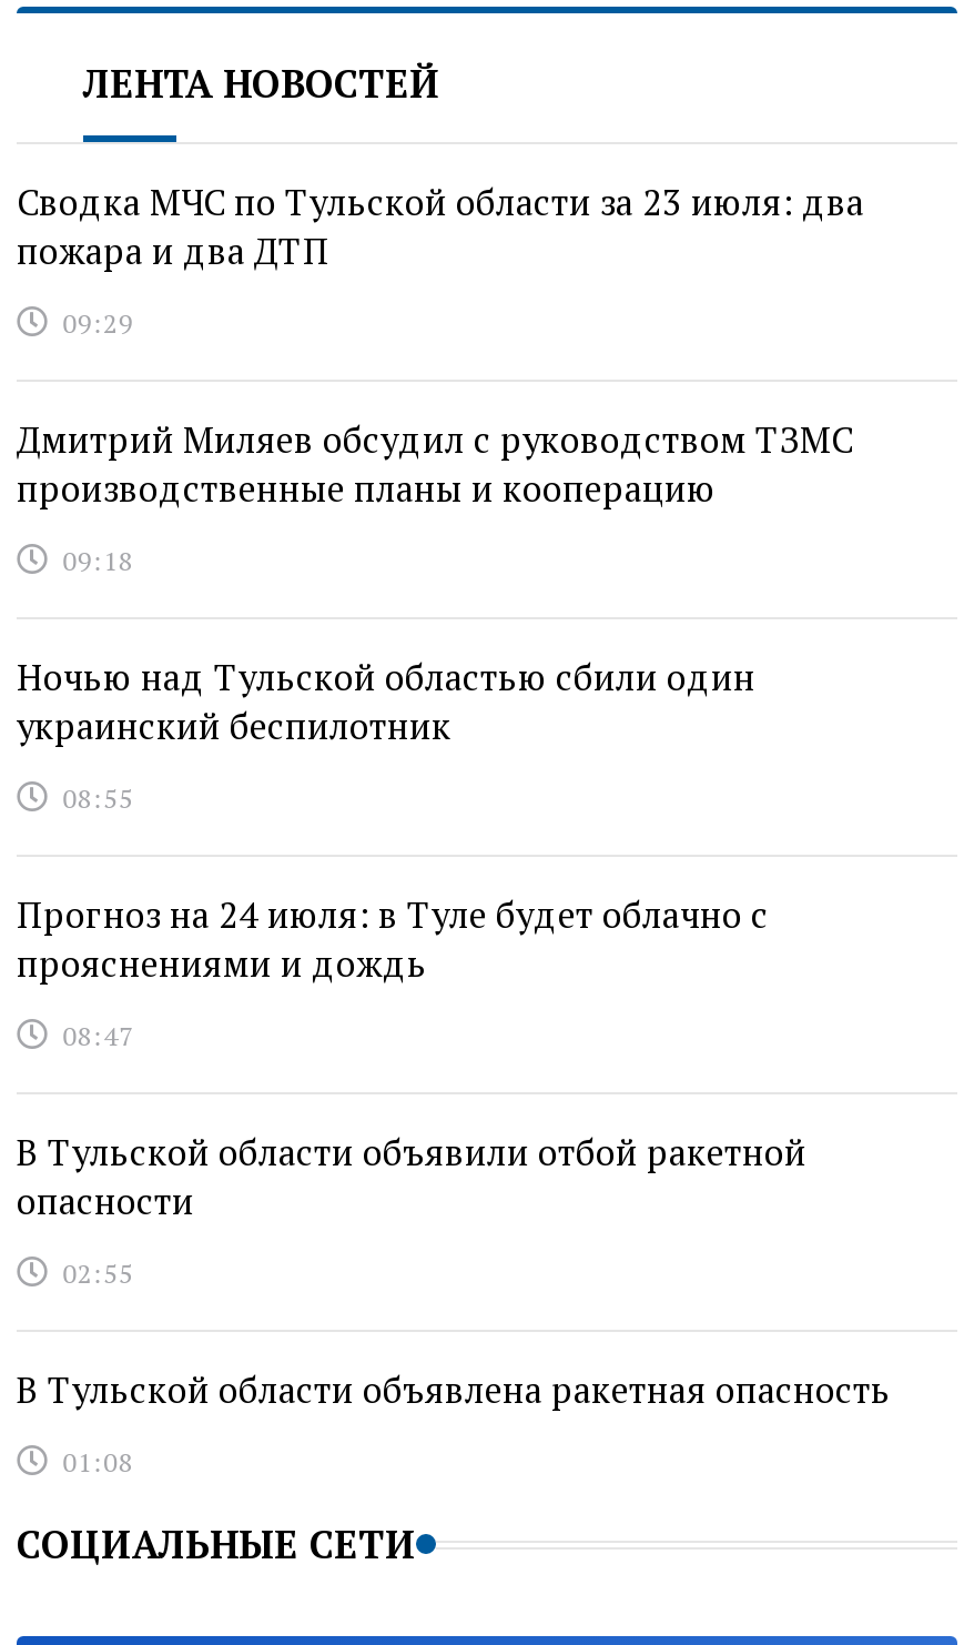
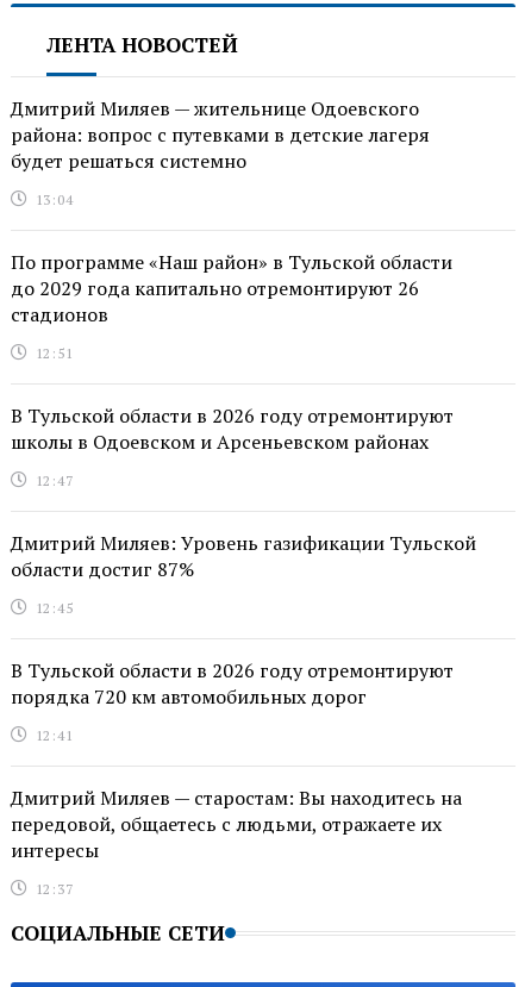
- Сводка МЧС по Тульской области за 23 июля: два
- пожара и два ДТП
+ Дмитрий Миляев — жительнице Одоевского
+ района: вопрос с путевками в детские лагеря
+ будет решаться системно

- 09:29
+ 13:04

- Дмитрий Миляев обсудил с руководством ТЗМС
- производственные планы и кооперацию
+ По программе «Наш район» в Тульской области
+ до 2029 года капитально отремонтируют 26
+ стадионов

- 09:18
+ 12:51

- Ночью над Тульской областью сбили один
- украинский беспилотник
+ В Тульской области в 2026 году отремонтируют
+ школы в Одоевском и Арсеньевском районах

- 08:55
+ 12:47

- Прогноз на 24 июля: в Туле будет облачно с
- прояснениями и дождь
+ Дмитрий Миляев: Уровень газификации Тульской
+ области достиг 87%

- 08:47
+ 12:45

- В Тульской области объявили отбой ракетной
- опасности
+ В Тульской области в 2026 году отремонтируют
+ порядка 720 км автомобильных дорог

- 02:55
+ 12:41

- В Тульской области объявлена ракетная опасность
+ Дмитрий Миляев — старостам: Вы находитесь на
+ передовой, общаетесь с людьми, отражаете их
+ интересы

- 01:08
+ 12:37
